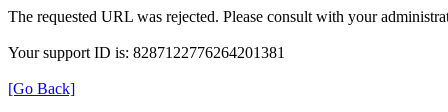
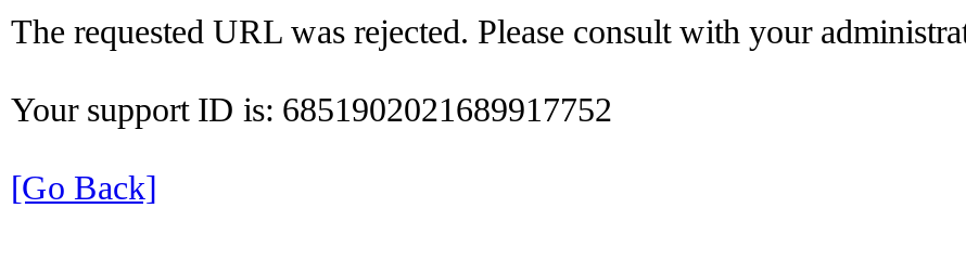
- Your support ID is: 8287122776264201381
+ Your support ID is: 6851902021689917752
